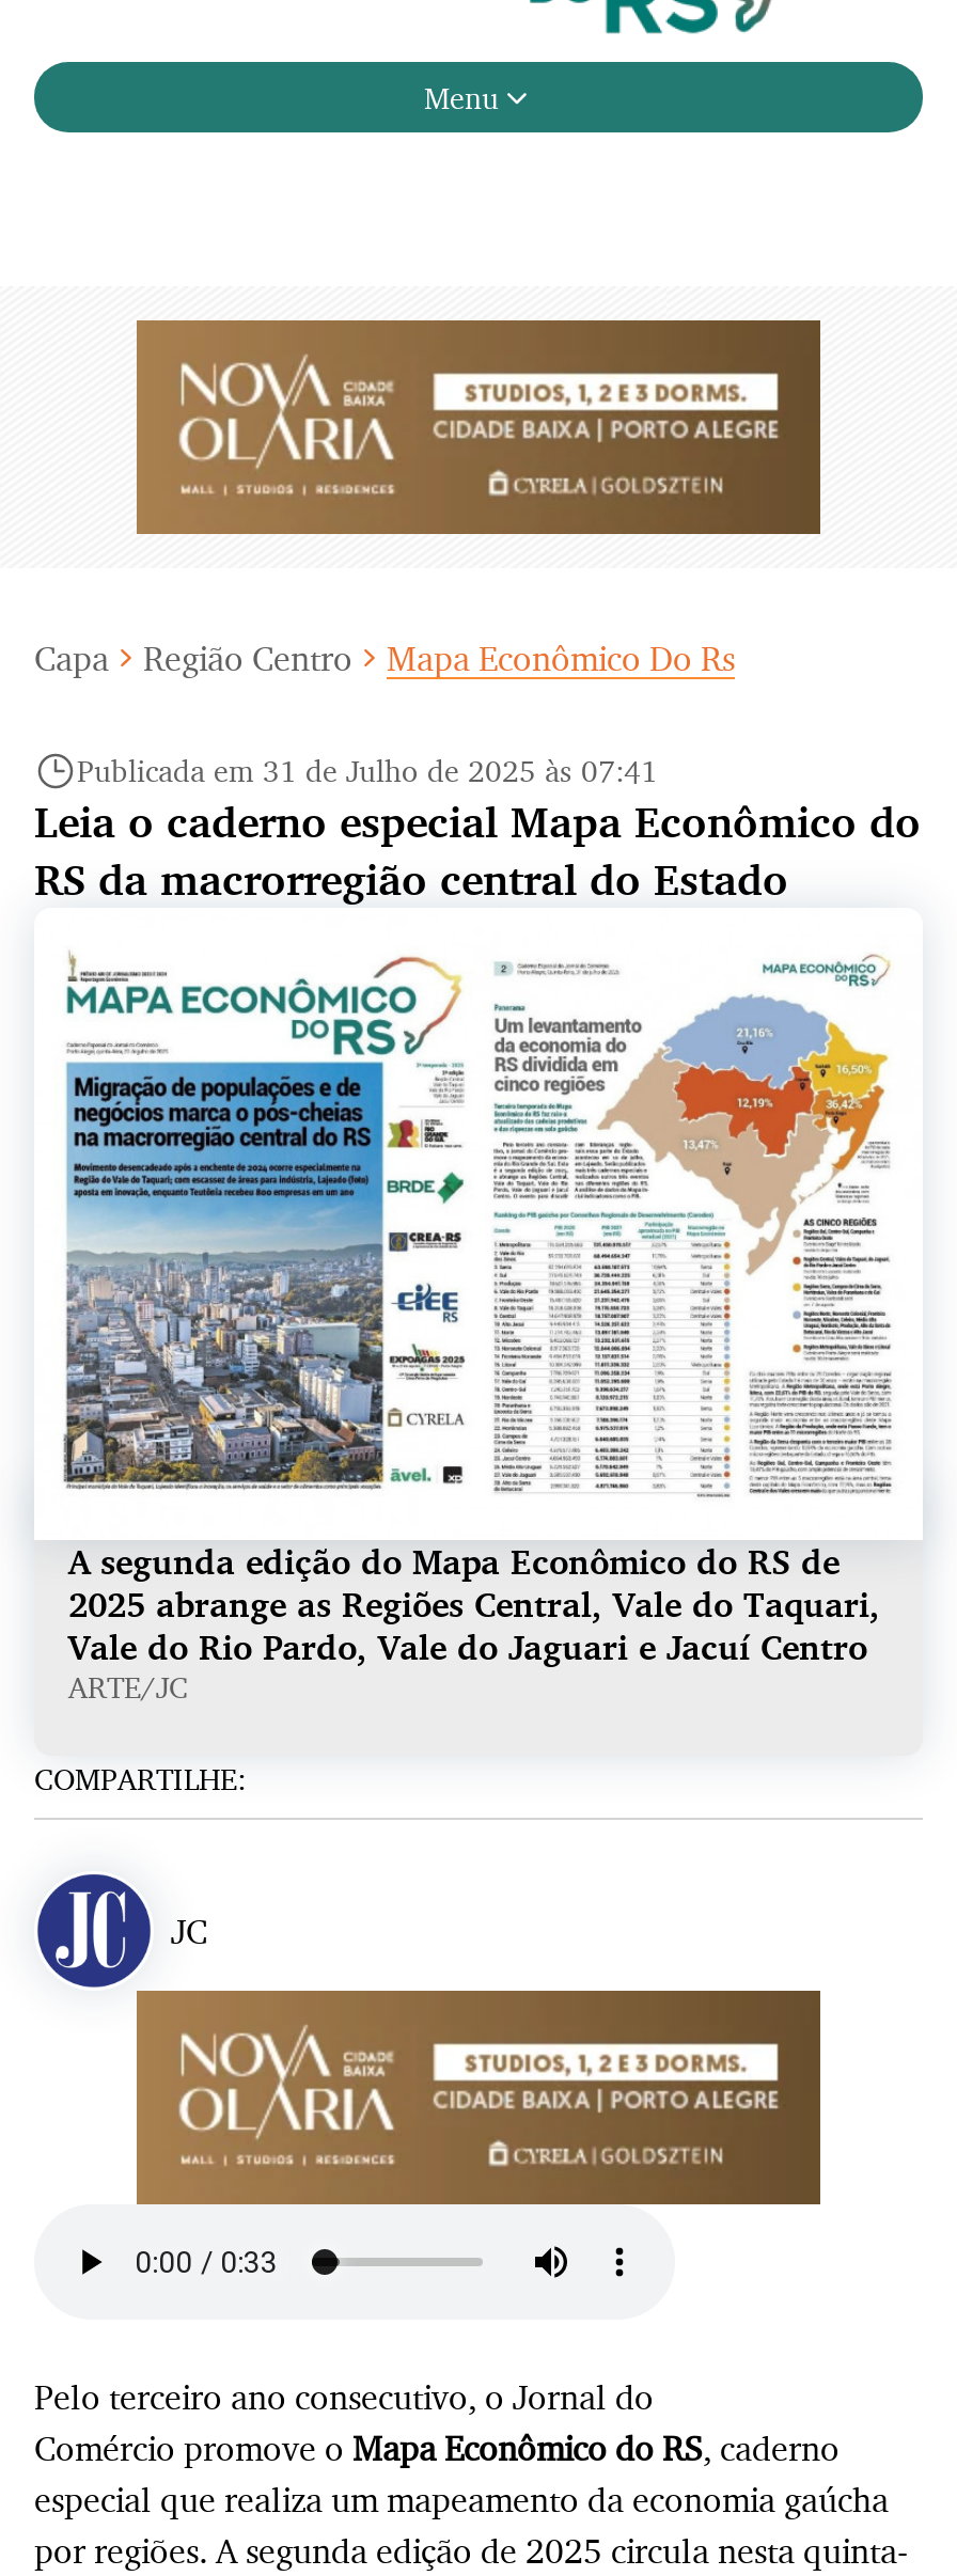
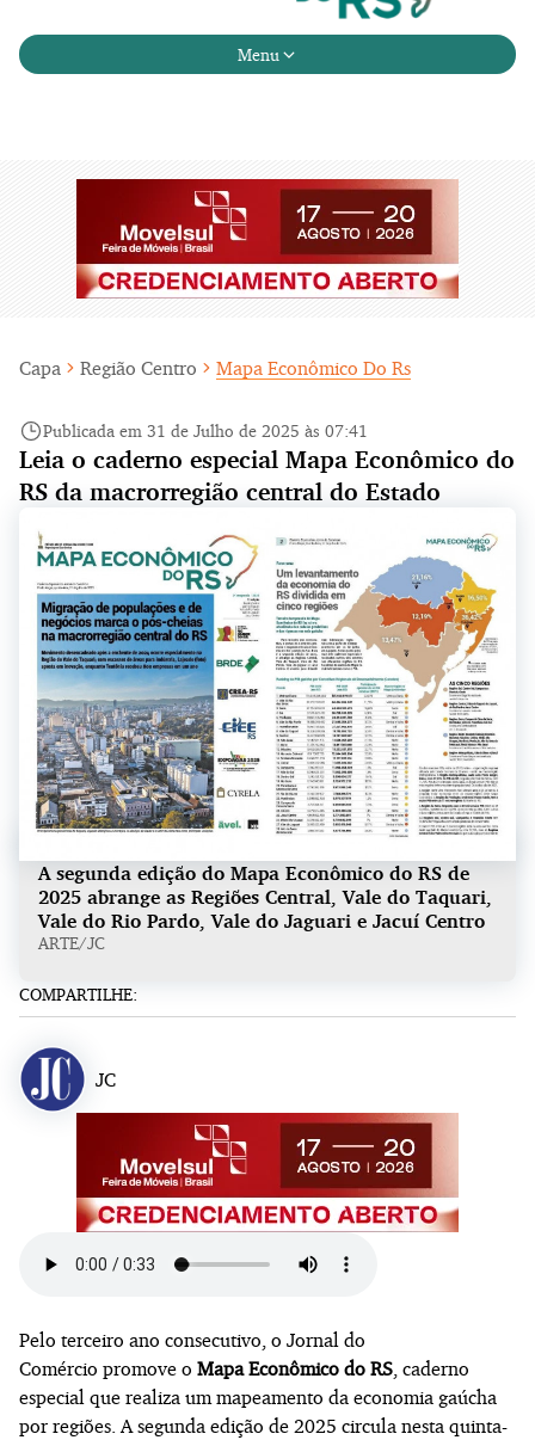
- [image]
+ [image]

- [image]
+ [image]
